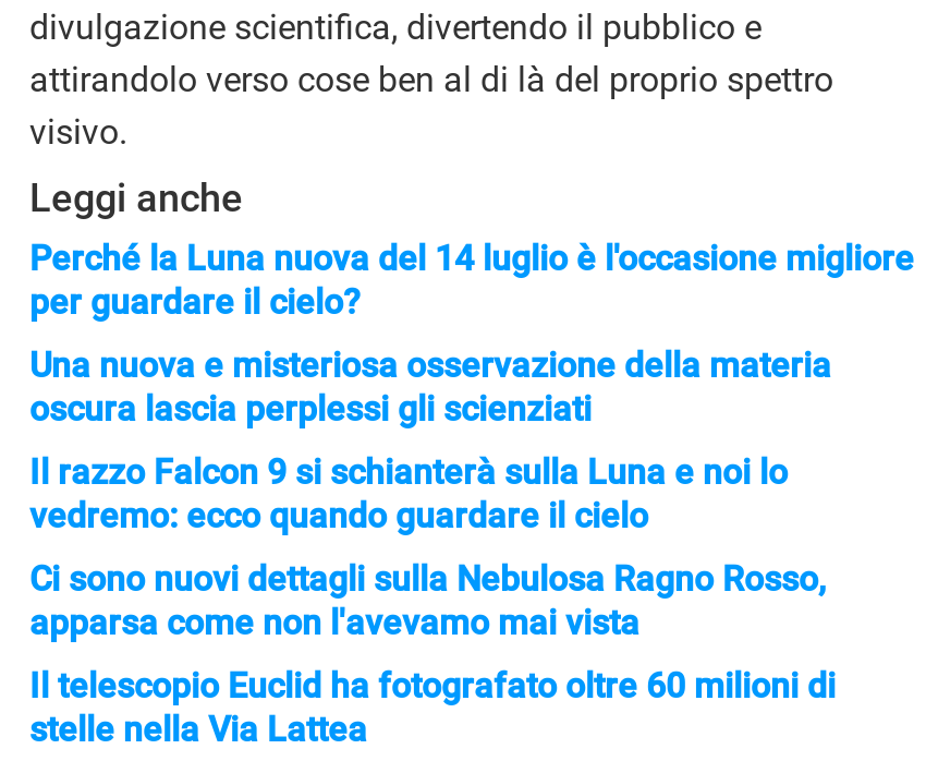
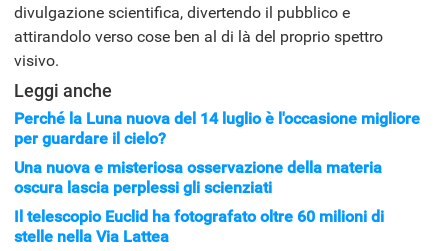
- Il razzo Falcon 9 si schianterà sulla Luna e noi lo
- vedremo: ecco quando guardare il cielo
- Ci sono nuovi dettagli sulla Nebulosa Ragno Rosso,
- apparsa come non l'avevamo mai vista
